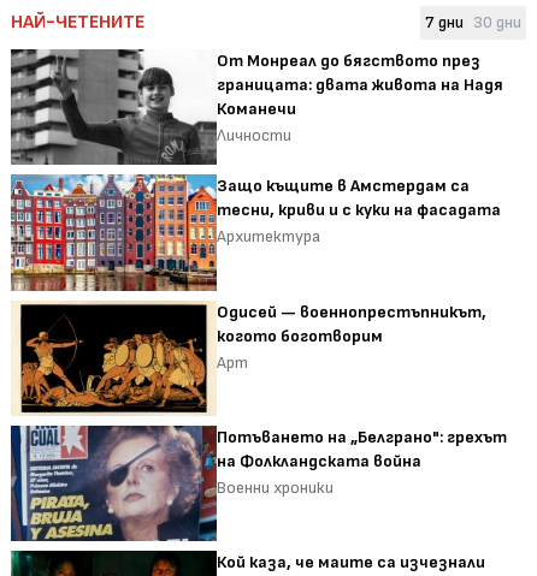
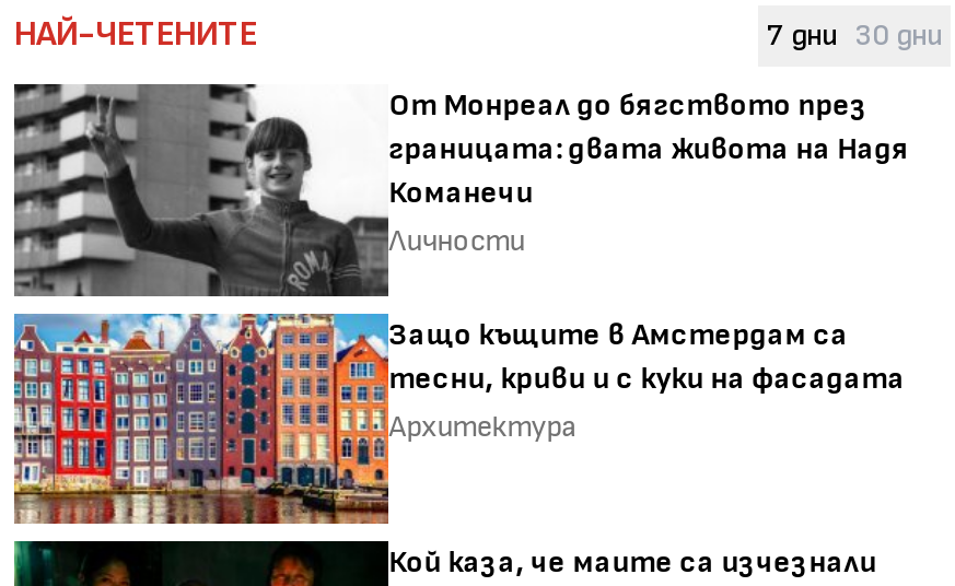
- [image]
- Одисей — военнопрестъпникът,
- когото боготворим
- Арт

- [image]
- Потъването на „Белграно": грехът
- на Фолкландската война
- Военни хроники
